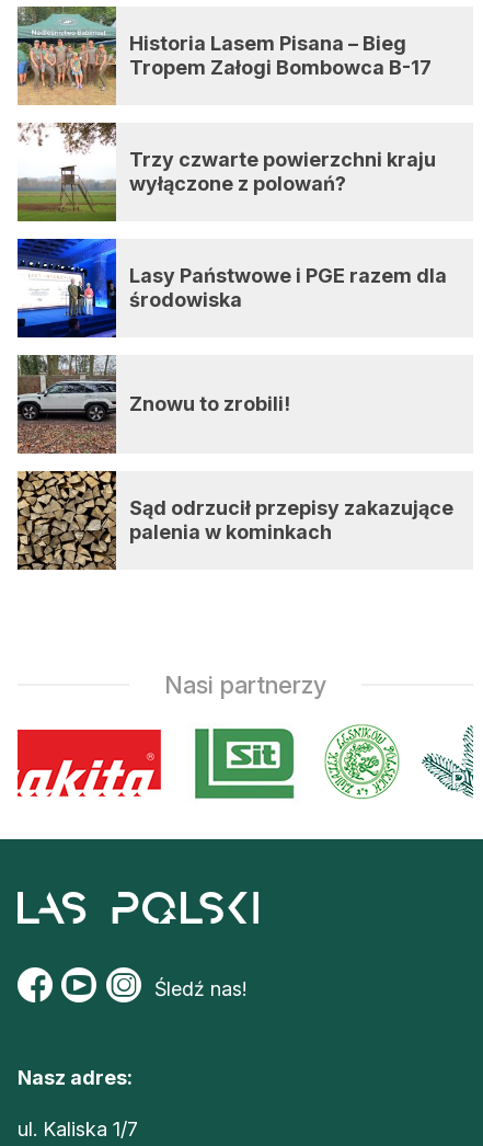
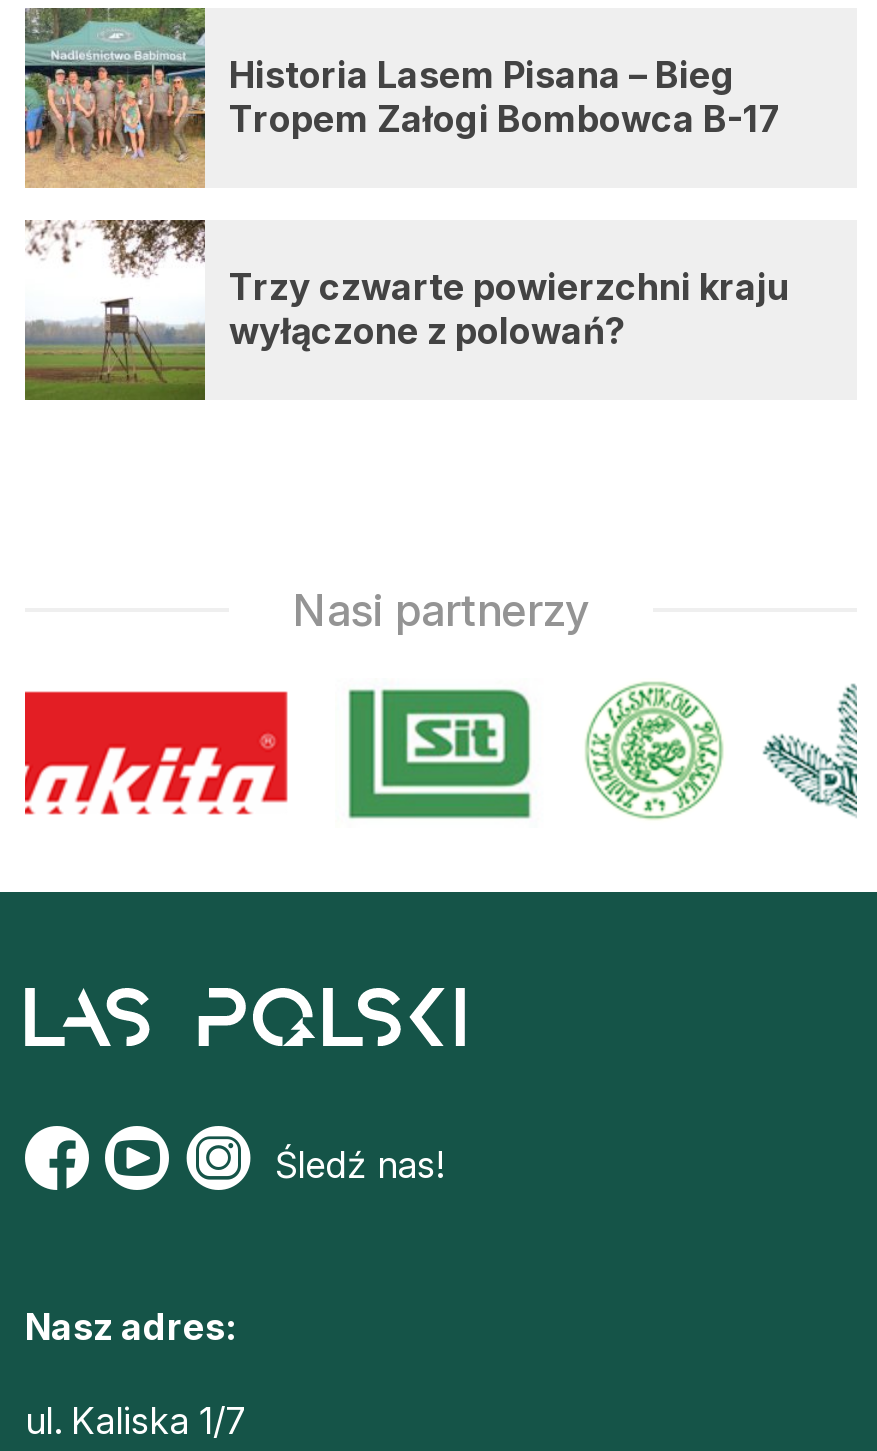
- [image]
- Lasy Państwowe i PGE razem dla
- środowiska

- [image]
- Znowu to zrobili!

- [image]
- Sąd odrzucił przepisy zakazujące
- palenia w kominkach
